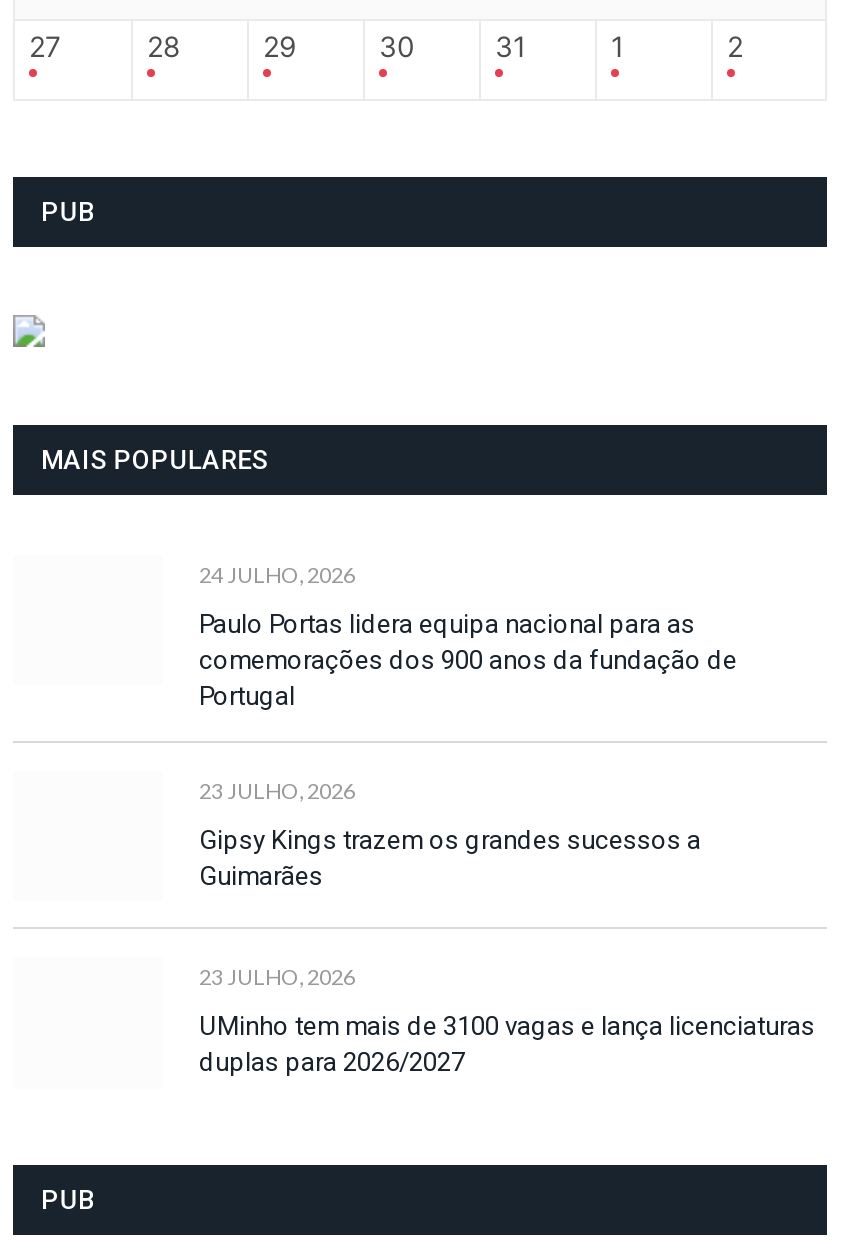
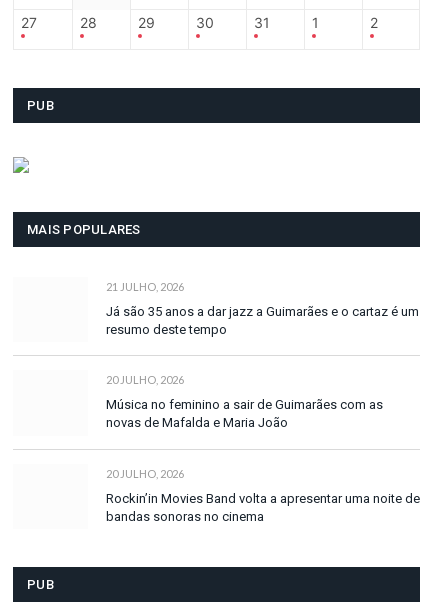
- 24 JULHO, 2026
+ 21 JULHO, 2026

- Paulo Portas lidera equipa nacional para as
- comemorações dos 900 anos da fundação de
- Portugal
+ Já são 35 anos a dar jazz a Guimarães e o cartaz é um
+ resumo deste tempo

- 23 JULHO, 2026
+ 20 JULHO, 2026

- Gipsy Kings trazem os grandes sucessos a
- Guimarães
+ Música no feminino a sair de Guimarães com as
+ novas de Mafalda e Maria João

- 23 JULHO, 2026
+ 20 JULHO, 2026

- UMinho tem mais de 3100 vagas e lança licenciaturas
- duplas para 2026/2027
+ Rockin’in Movies Band volta a apresentar uma noite de
+ bandas sonoras no cinema
